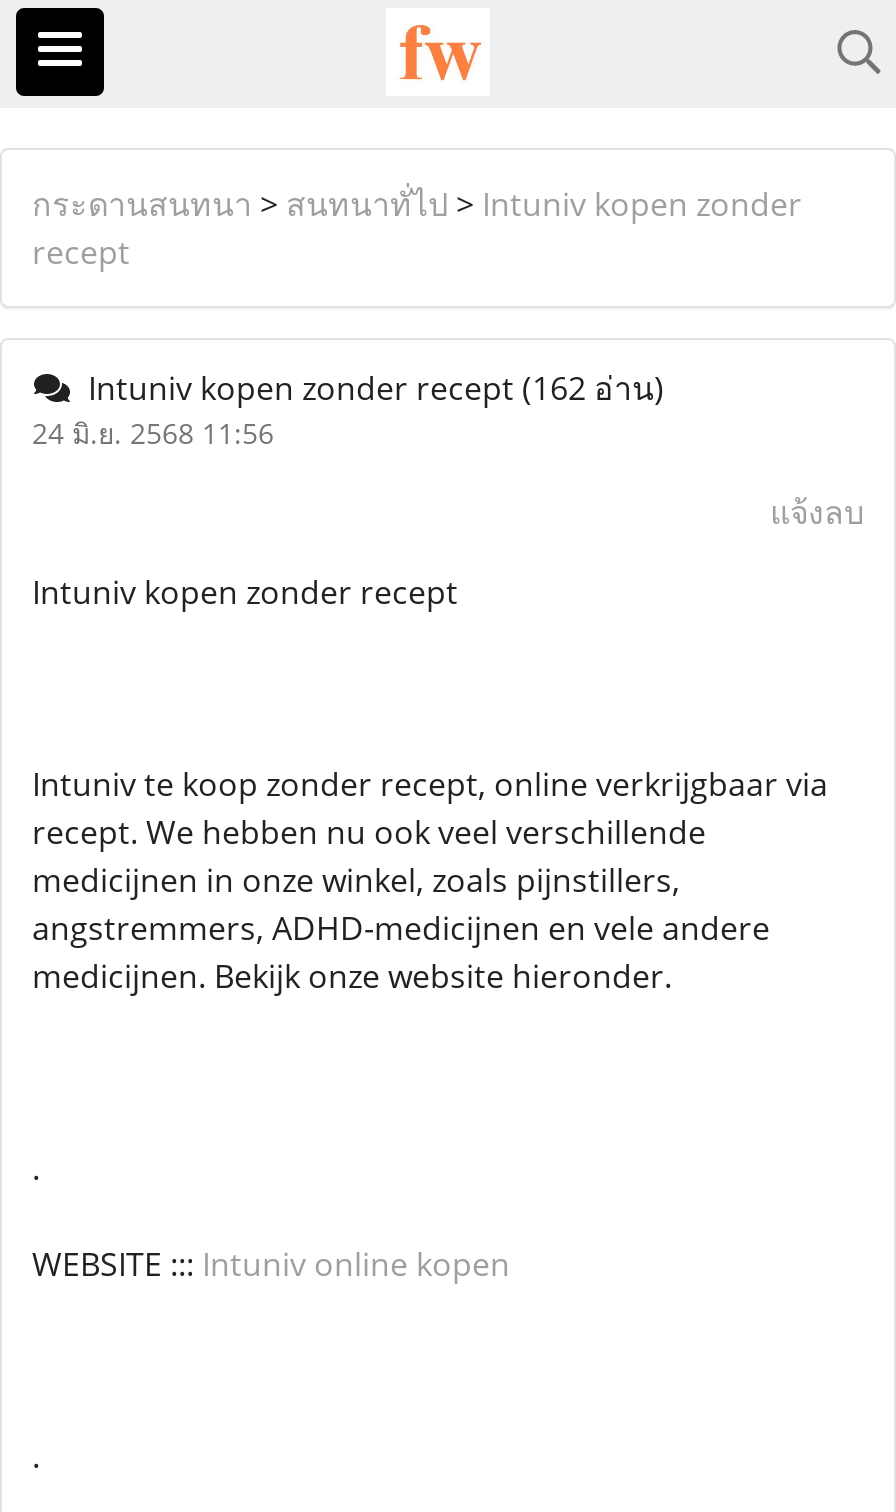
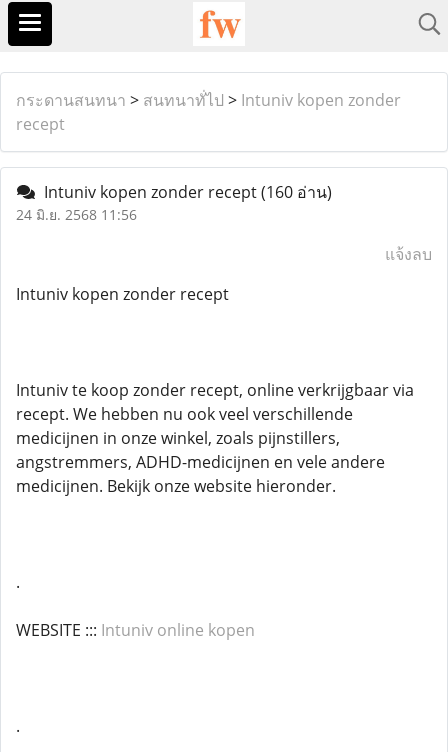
- Intuniv kopen zonder recept (162 อ่าน)
+ Intuniv kopen zonder recept (160 อ่าน)
